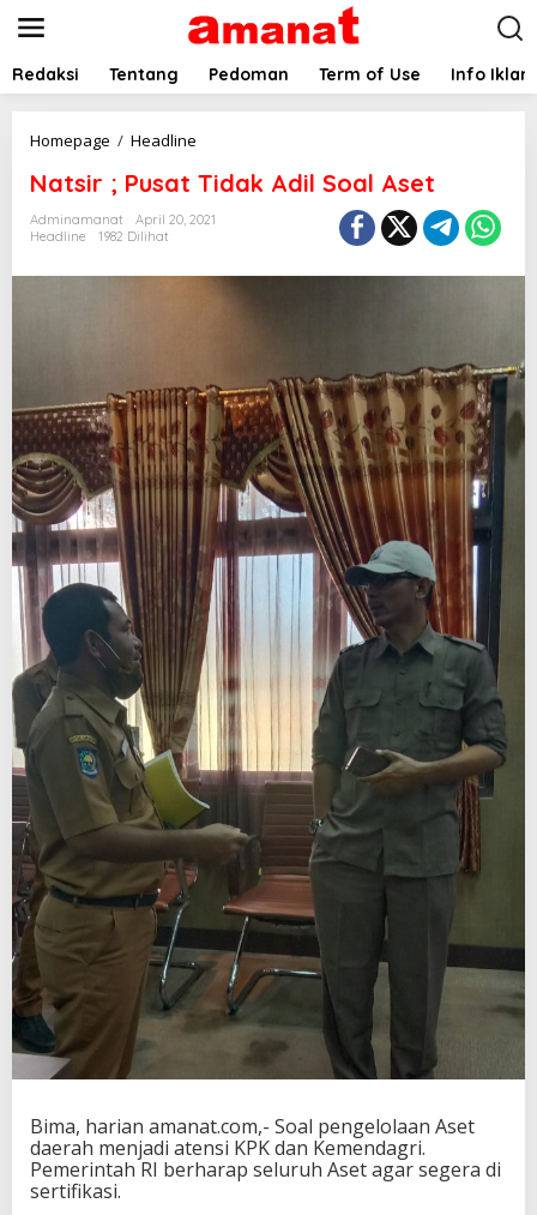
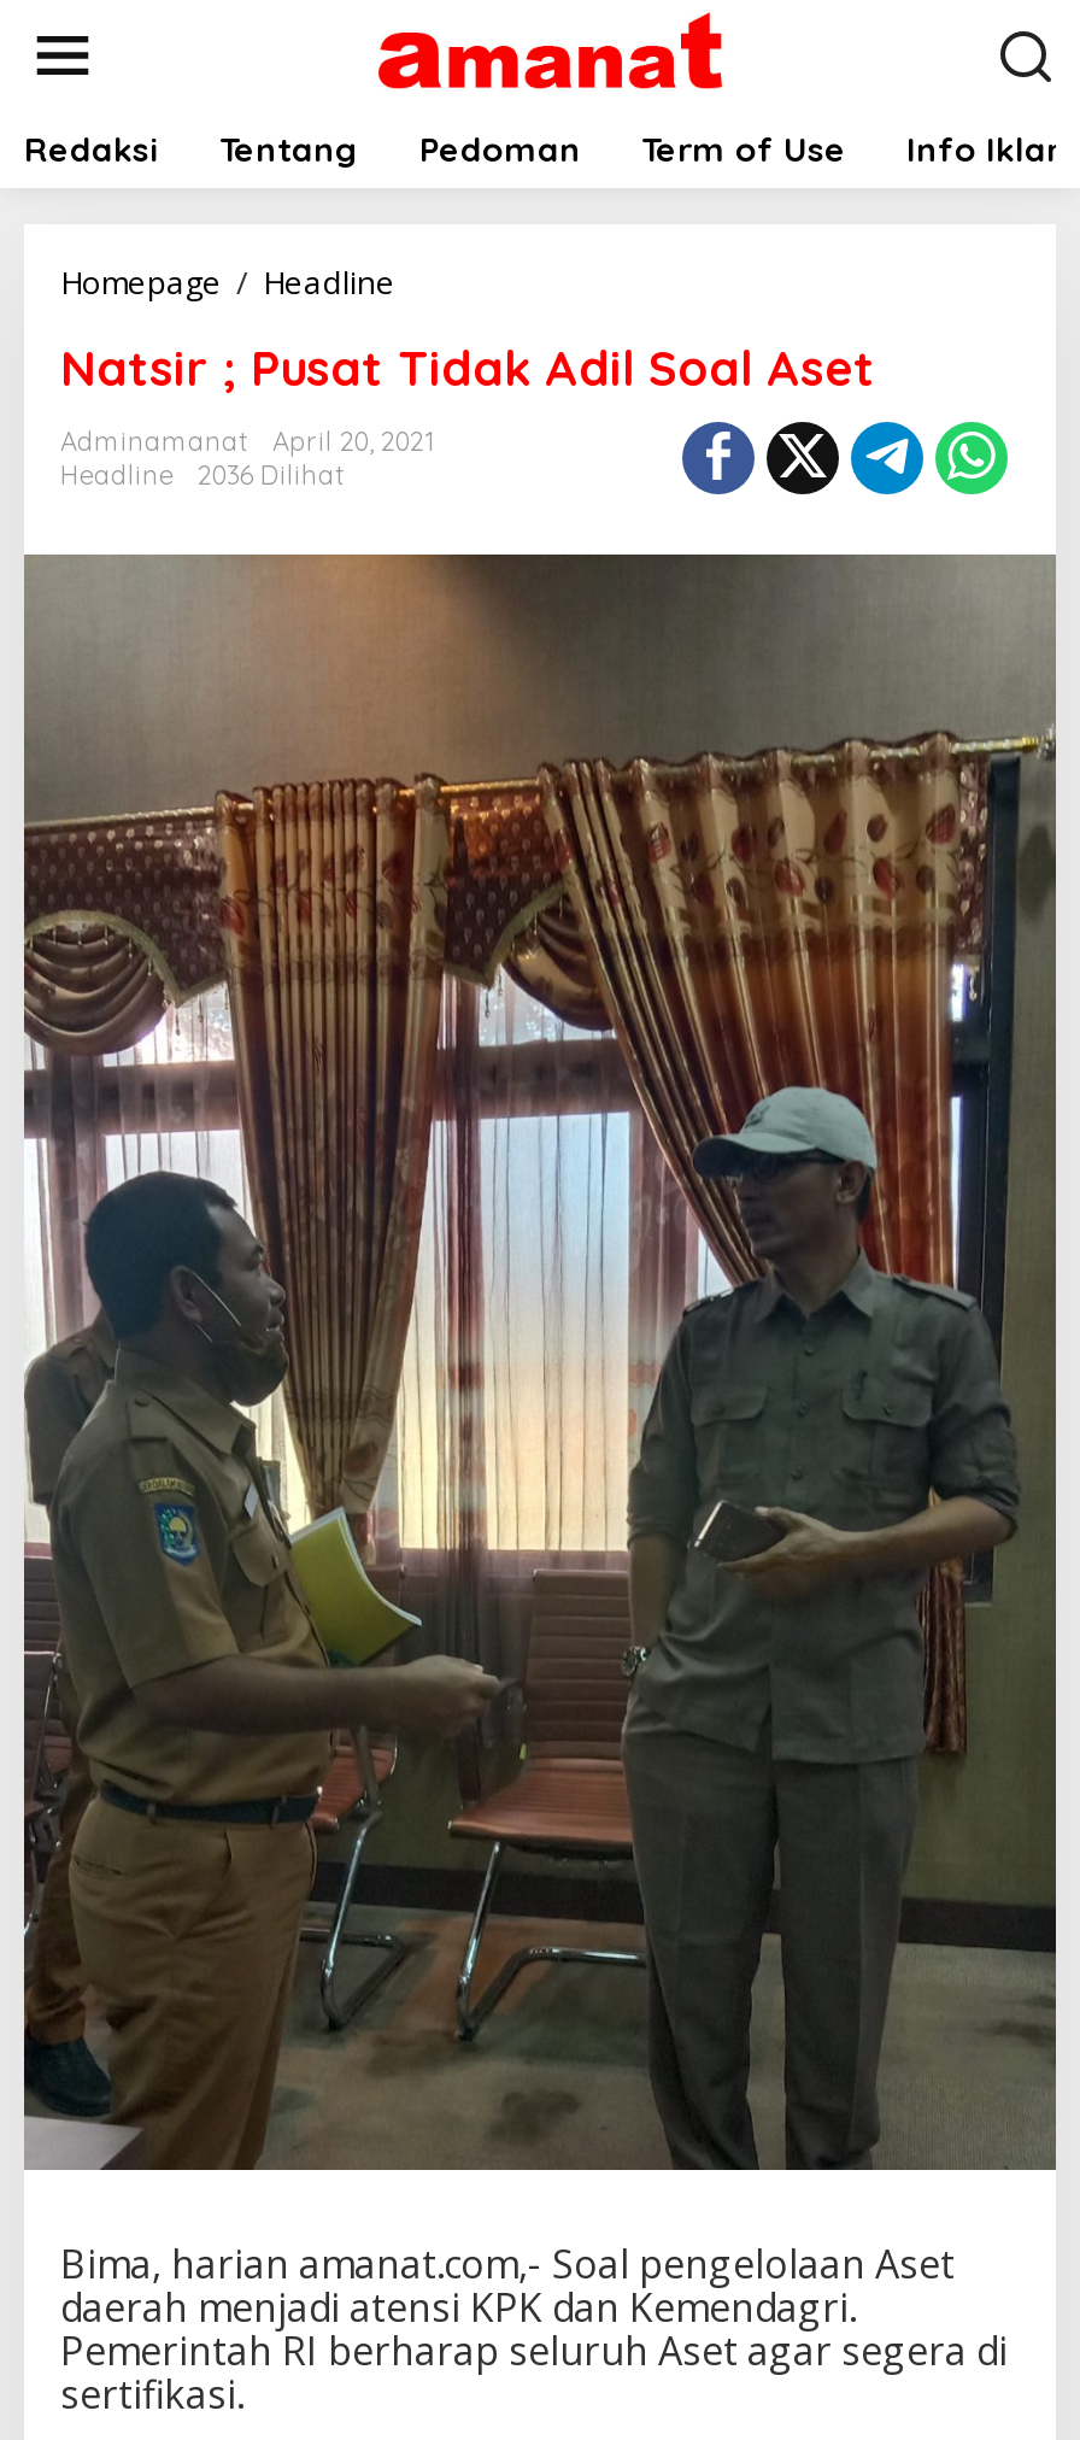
- 1982 Dilihat
+ 2036 Dilihat
